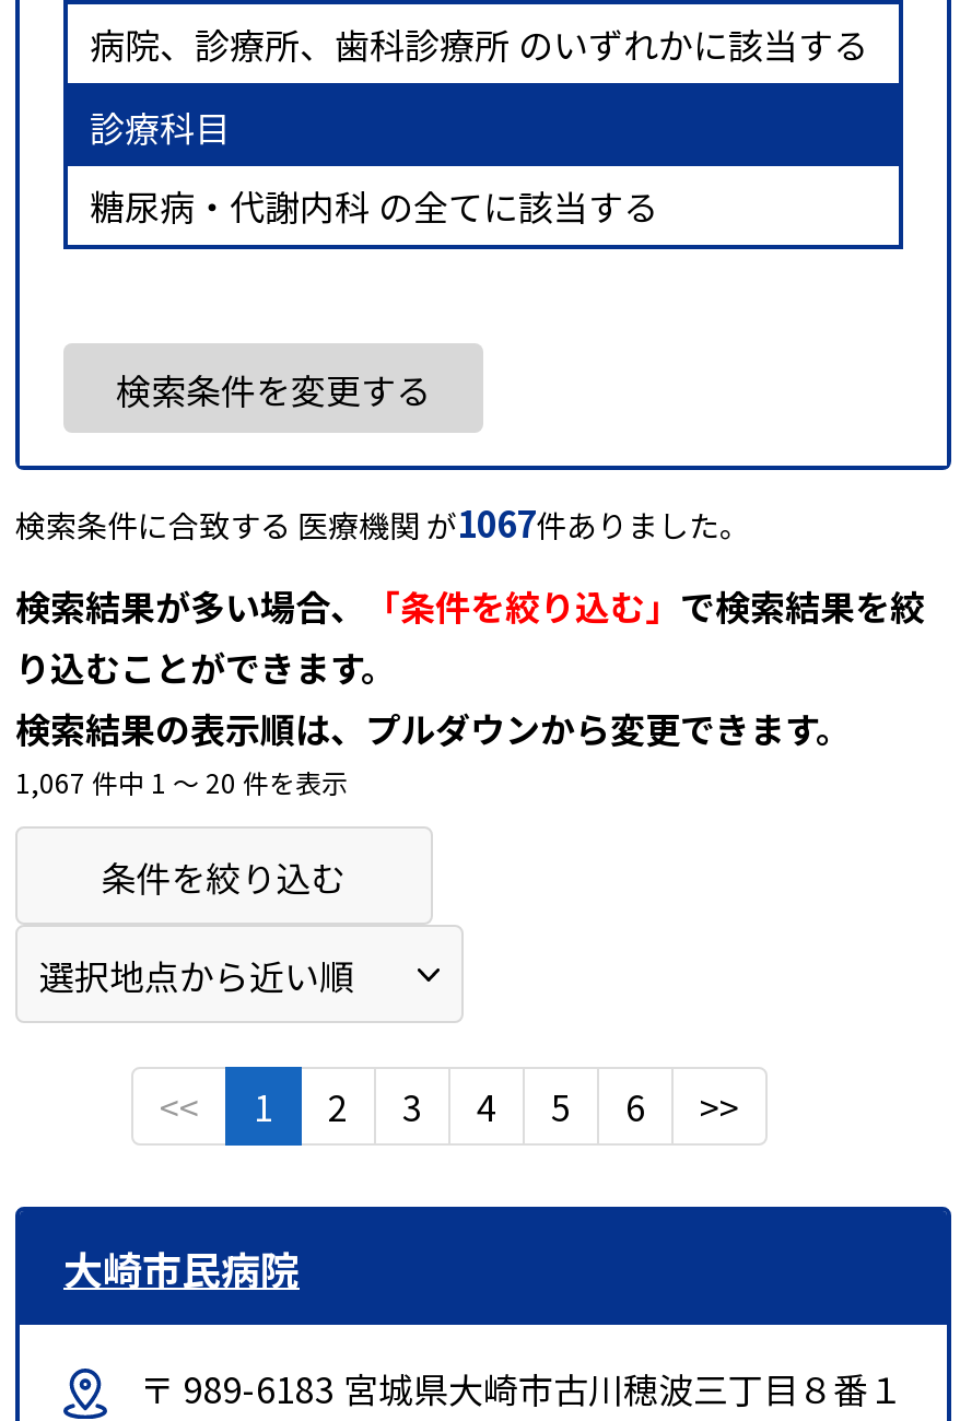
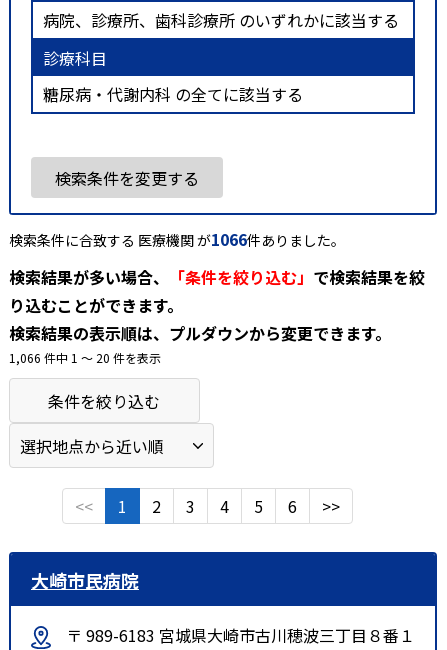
- 検索条件に合致する 医療機関 が1067件ありました。
+ 検索条件に合致する 医療機関 が1066件ありました。

- 1,067 件中 1 〜 20 件を表示
+ 1,066 件中 1 〜 20 件を表示
